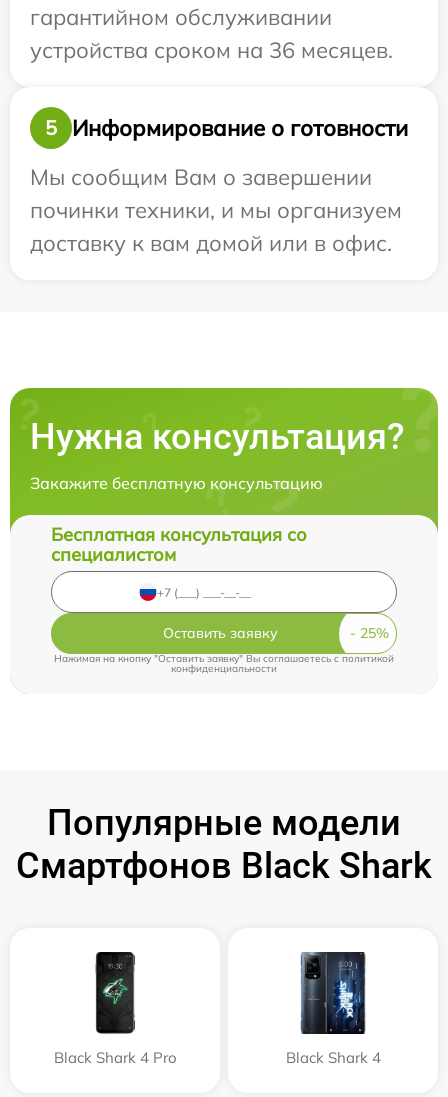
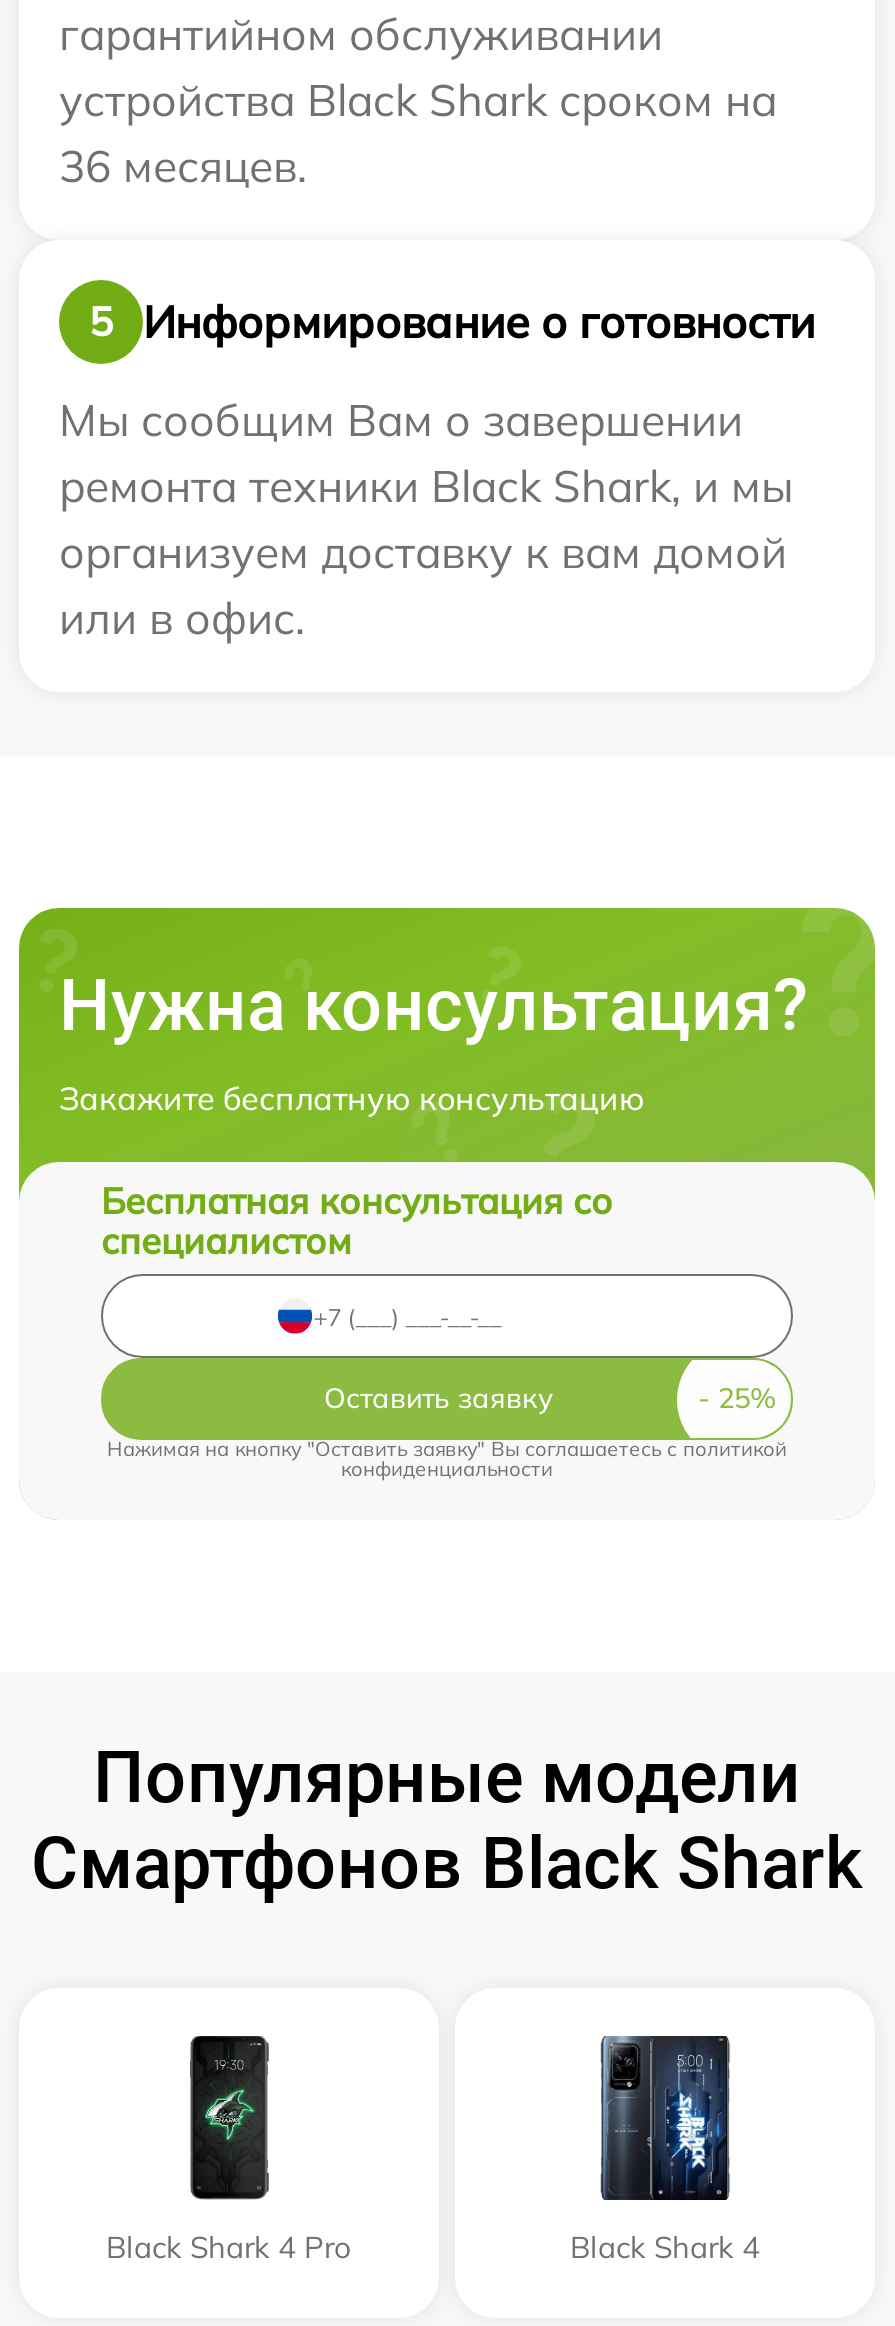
- устройства сроком на 36 месяцев.
+ устройства Black Shark сроком на
+ 36 месяцев.

- починки техники, и мы организуем
- доставку к вам домой или в офис.
+ ремонта техники Black Shark, и мы
+ организуем доставку к вам домой
+ или в офис.
